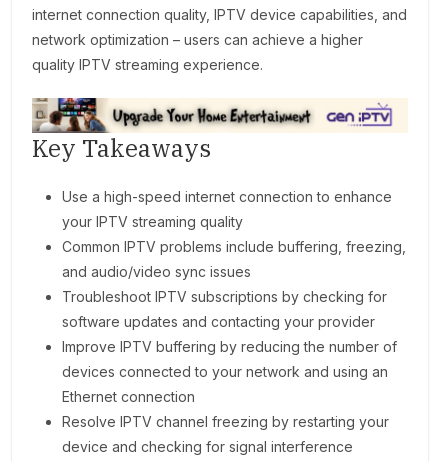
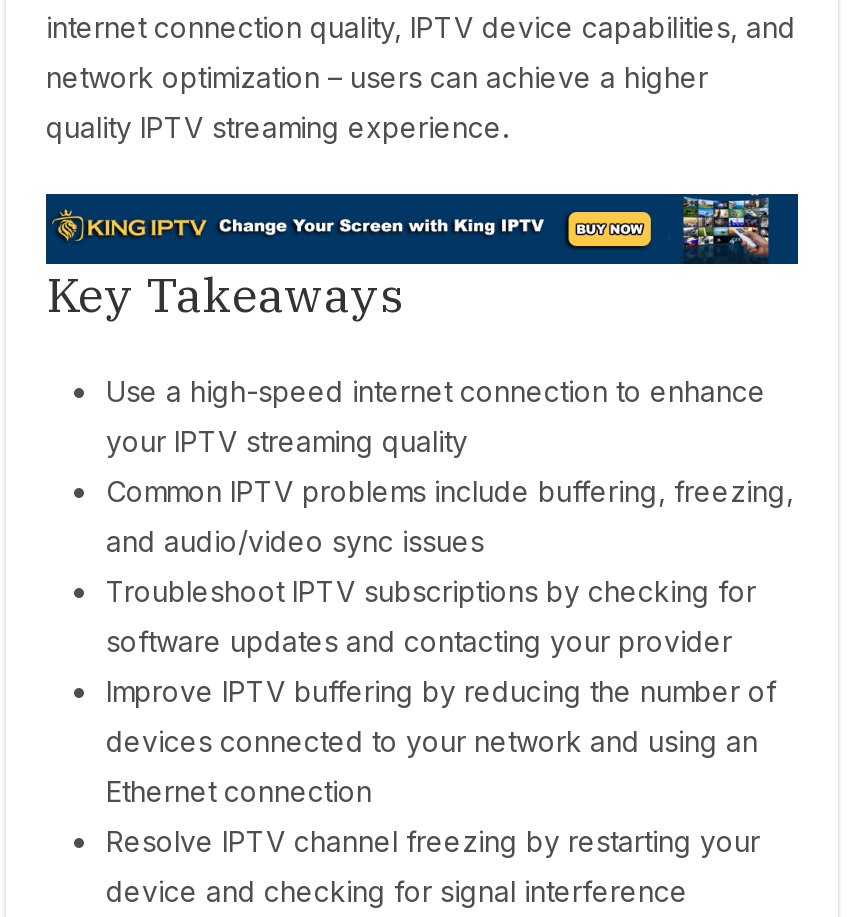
- [image]
+ [image]
